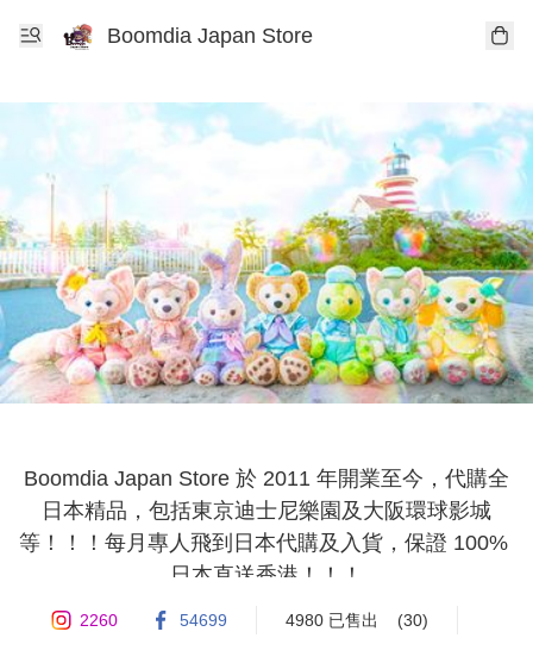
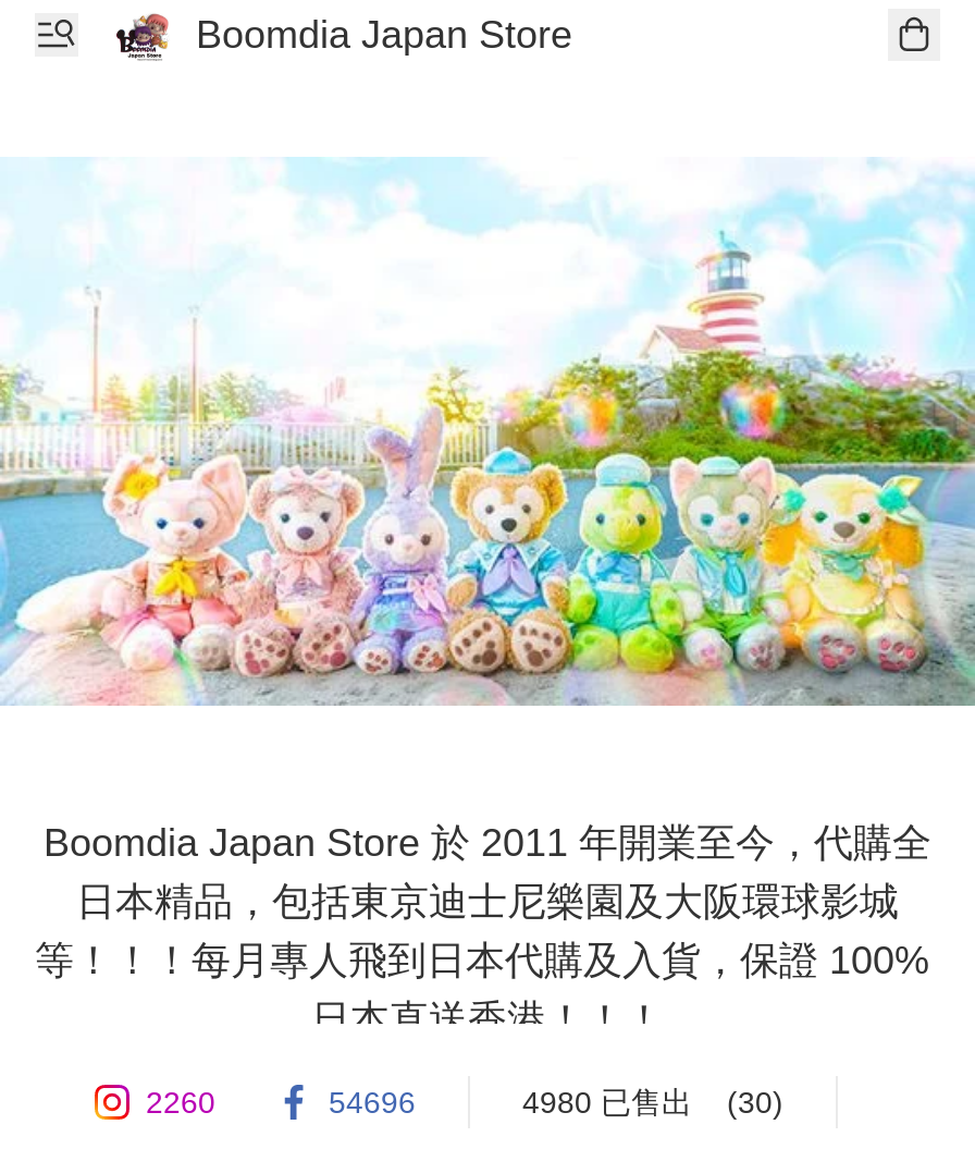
- 54699
+ 54696
